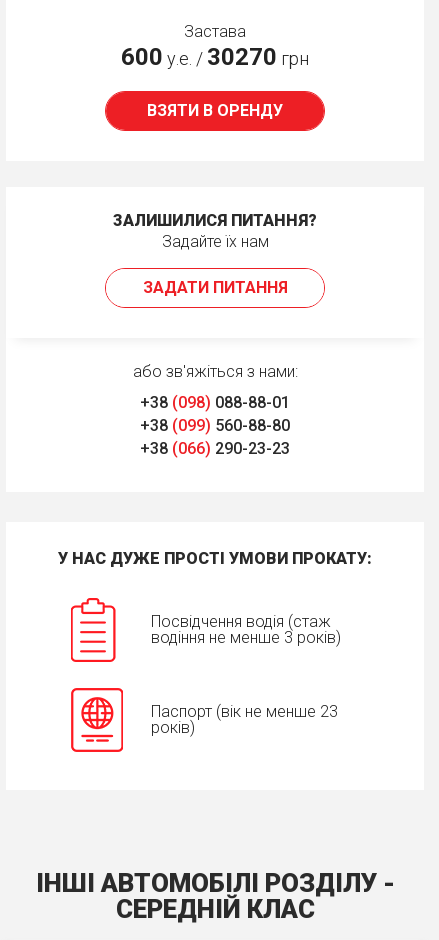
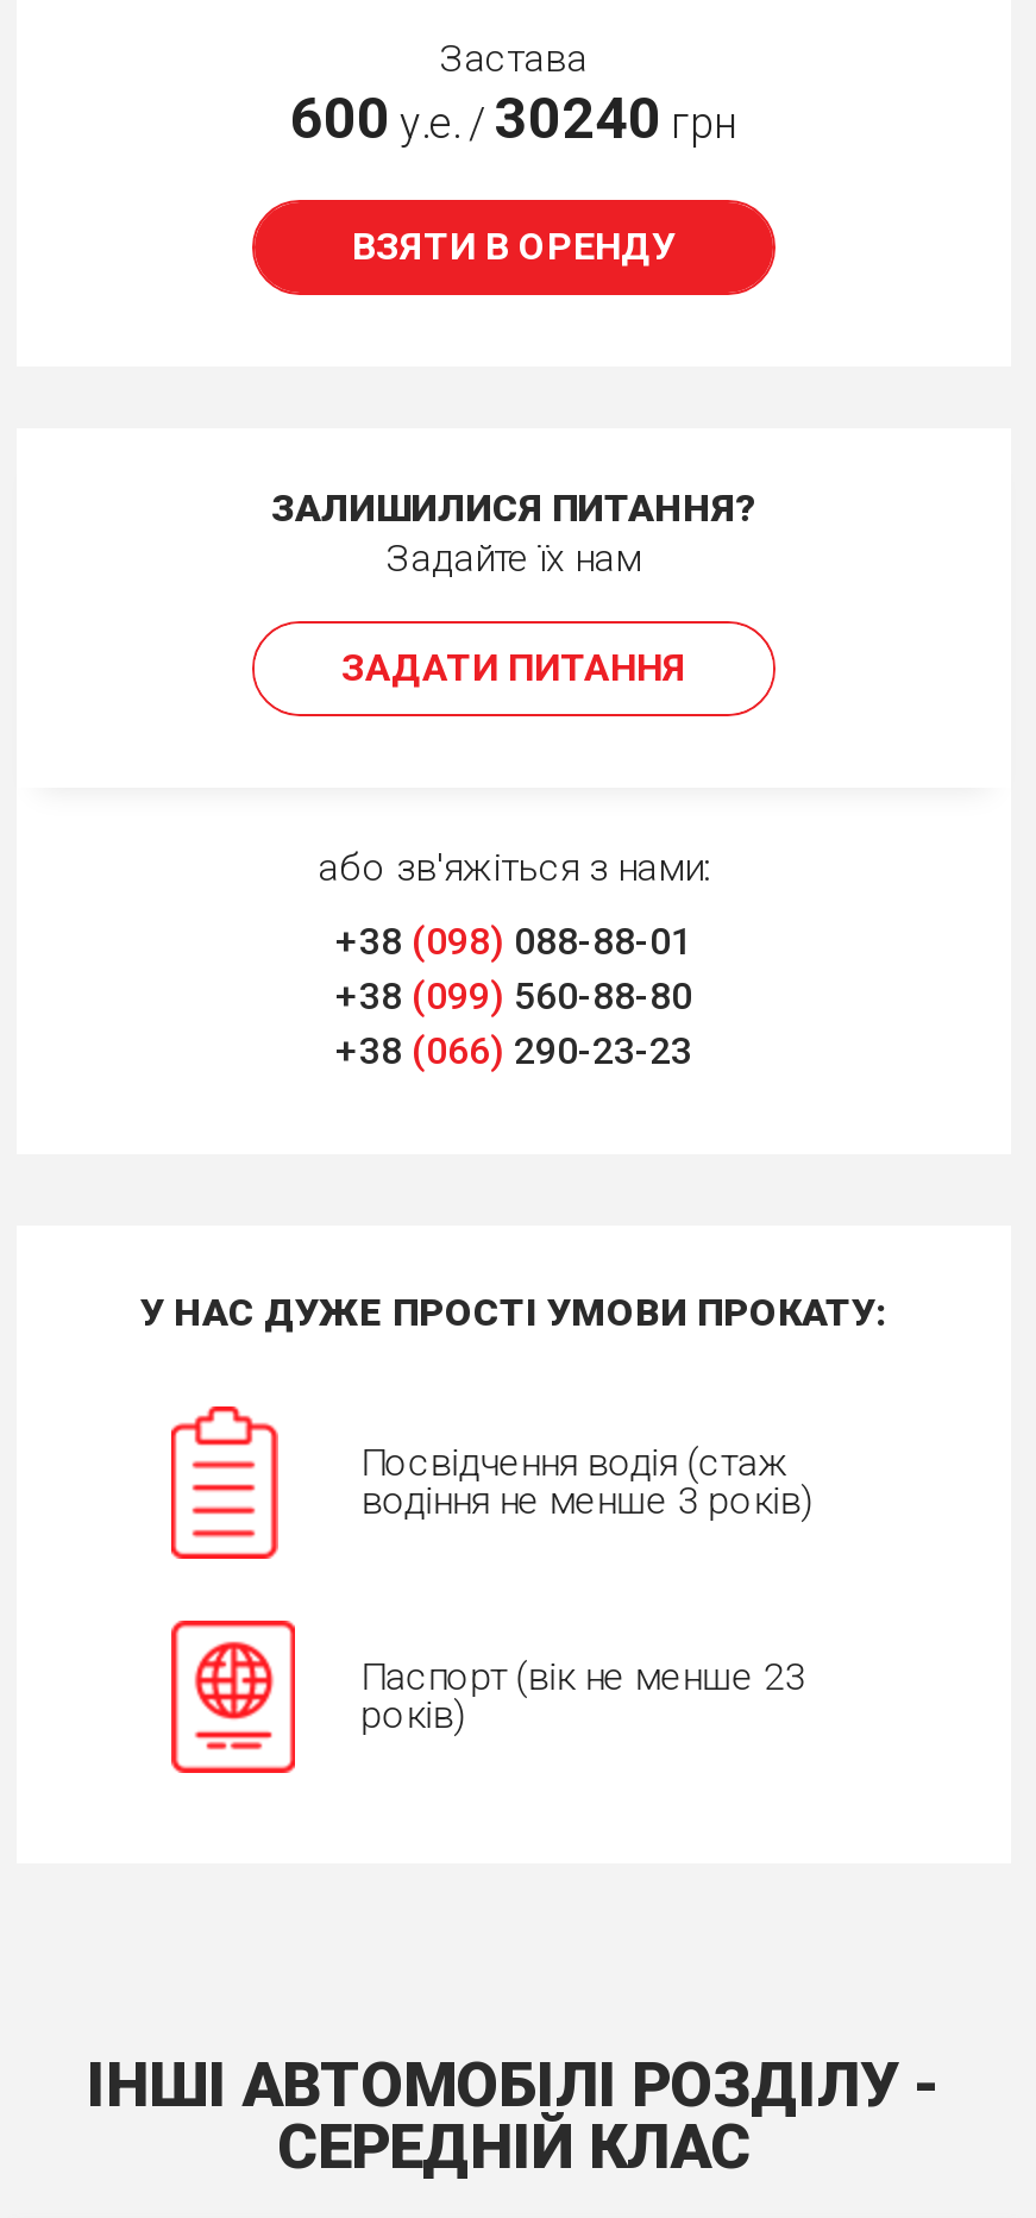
- 600 у.е. / 30270 грн
+ 600 у.е. / 30240 грн
